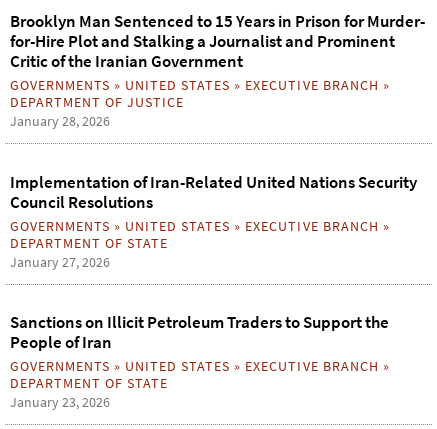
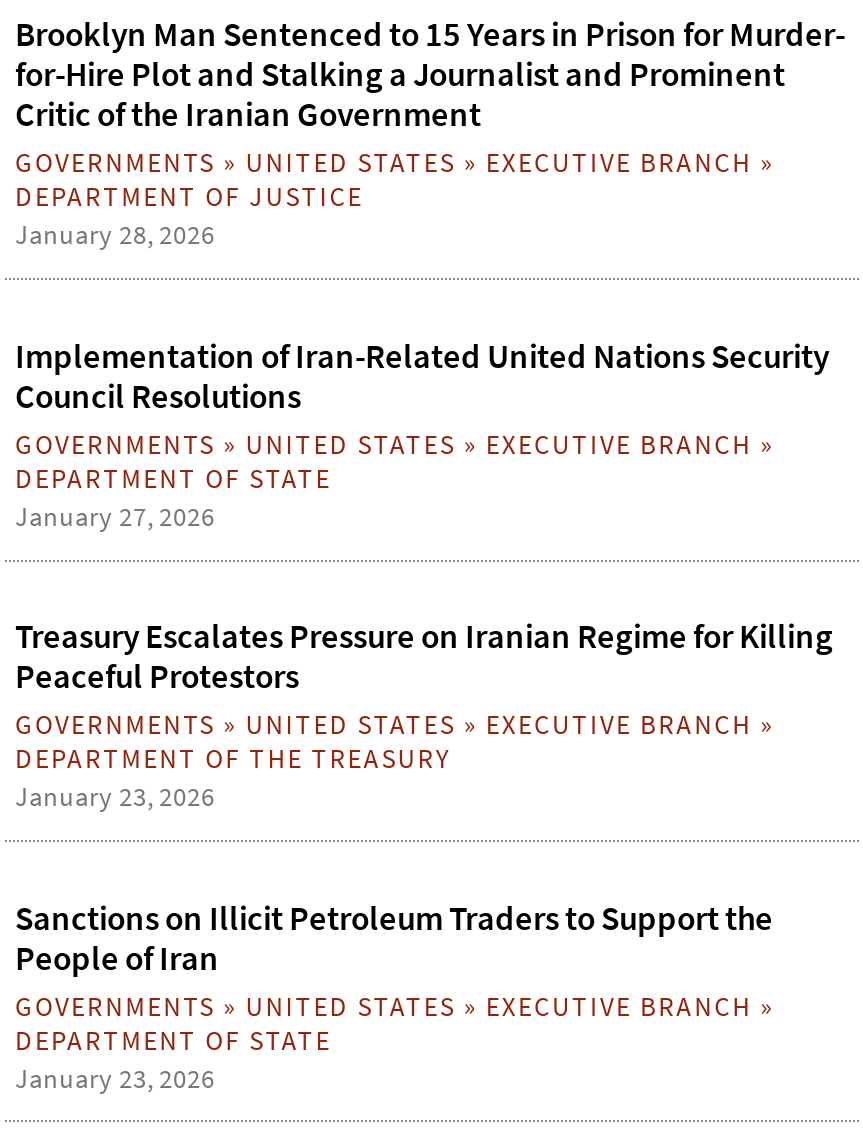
+ Treasury Escalates Pressure on Iranian Regime for Killing
+ Peaceful Protestors
+ GOVERNMENTS» UNITED STATES» EXECUTIVE BRANCH»
+ DEPARTMENT OF THE TREASURY
+ January 23, 2026
